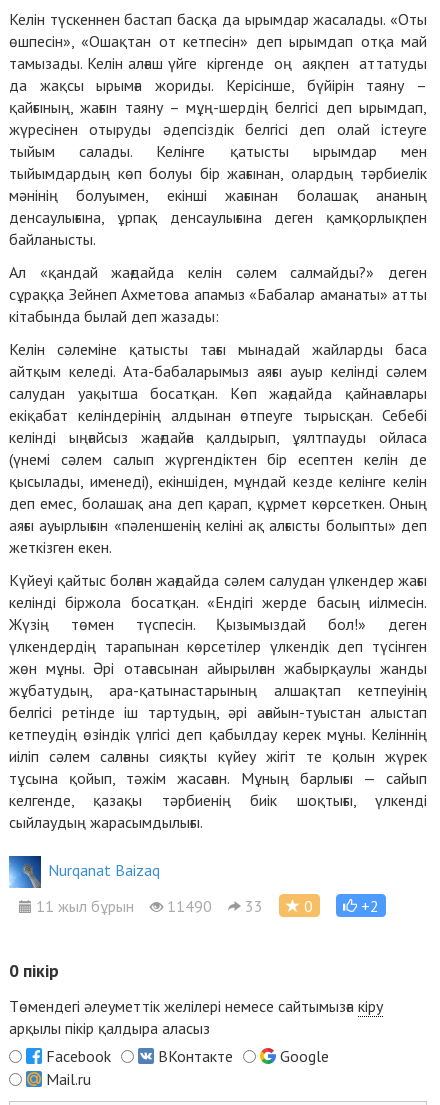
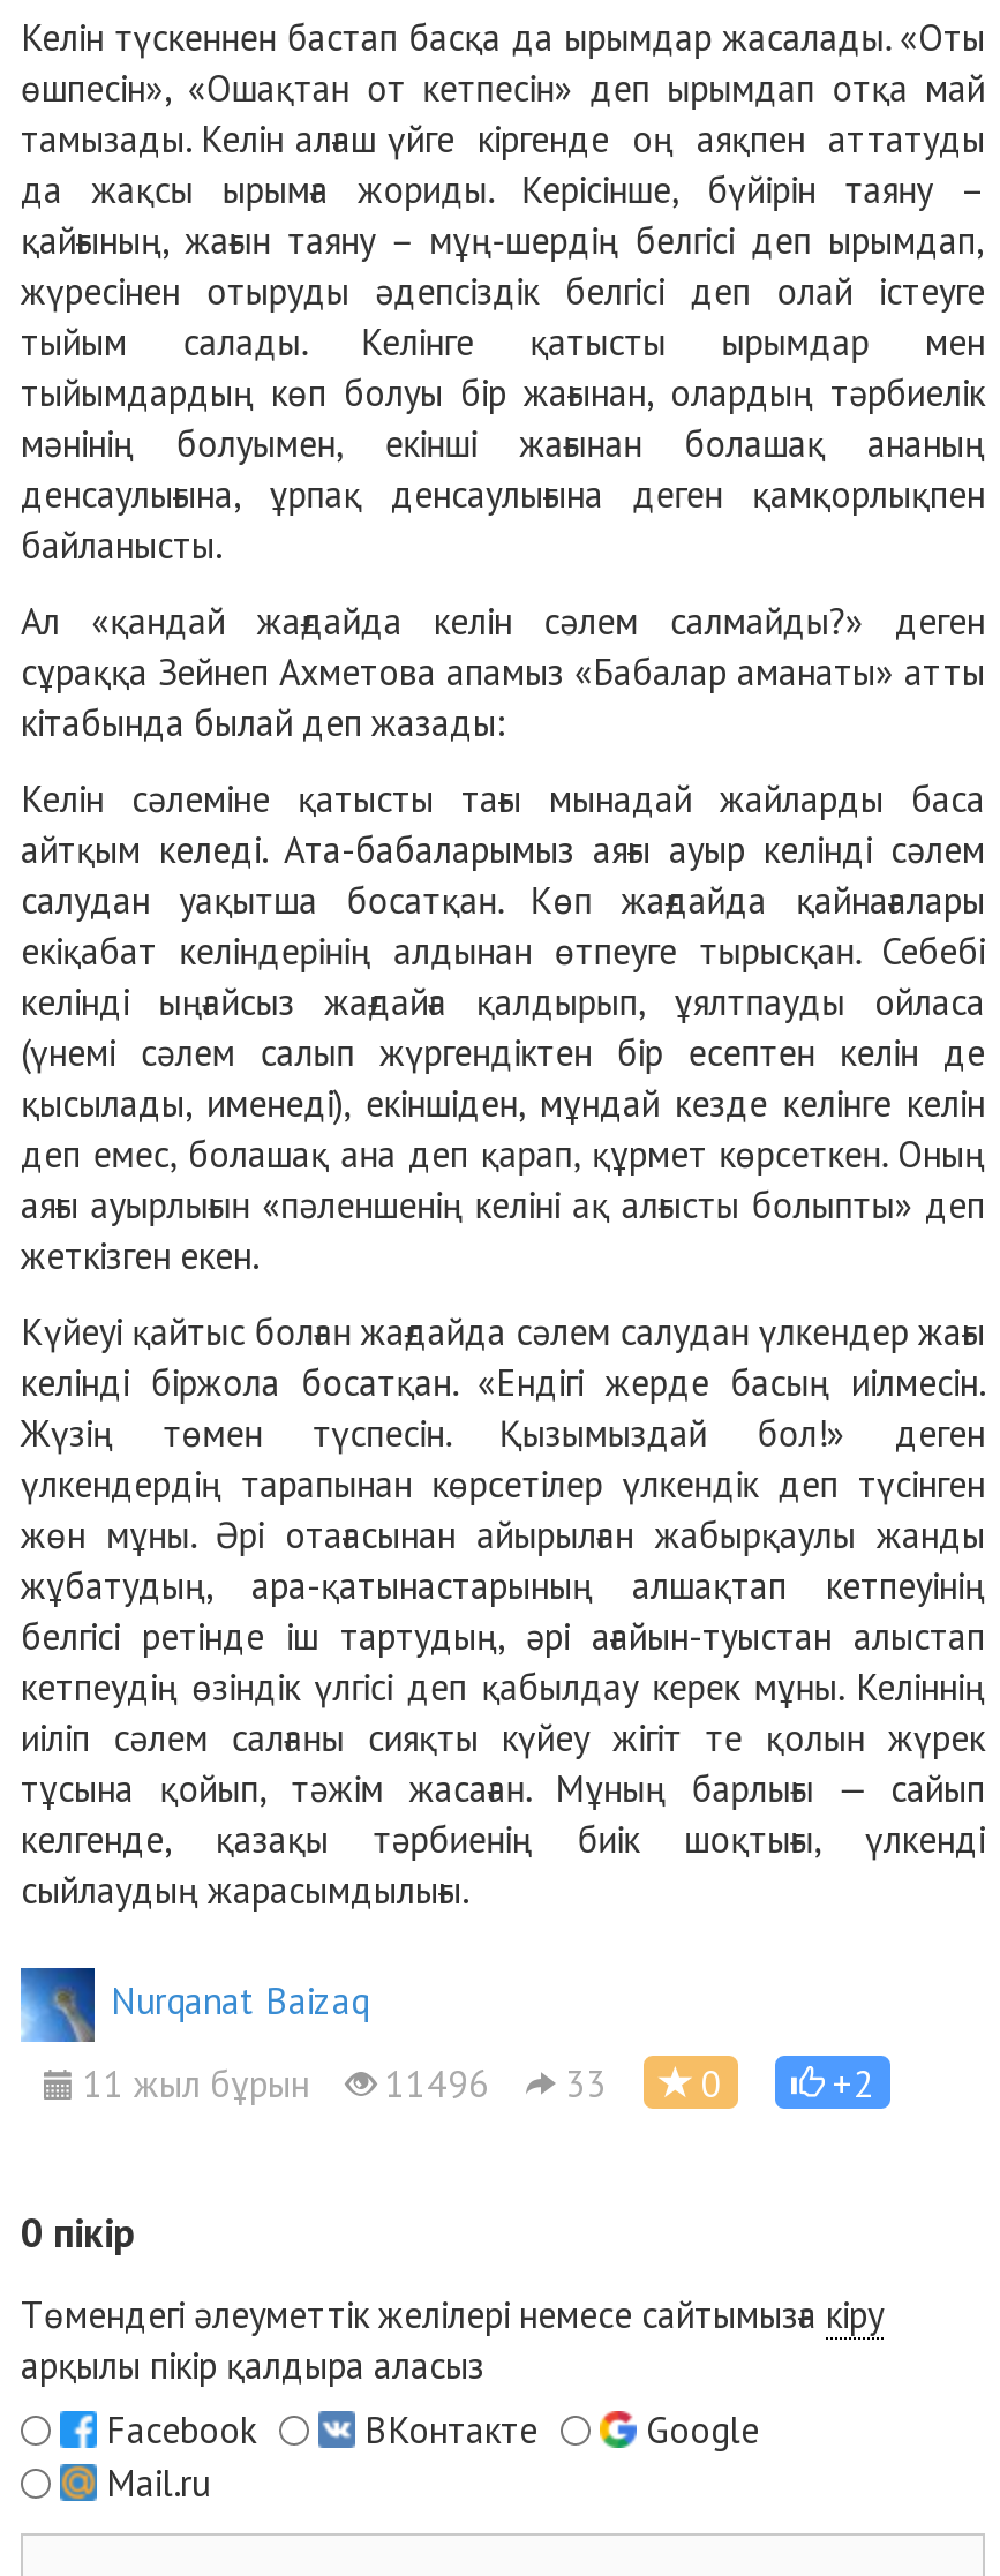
- 11490
+ 11496
